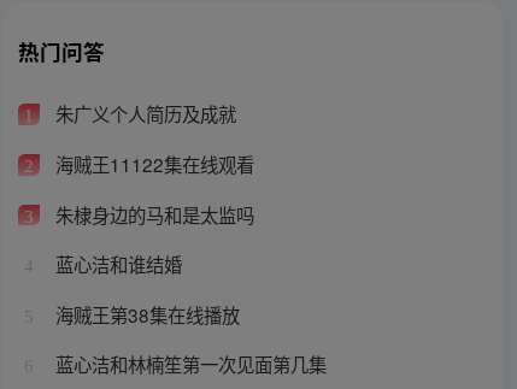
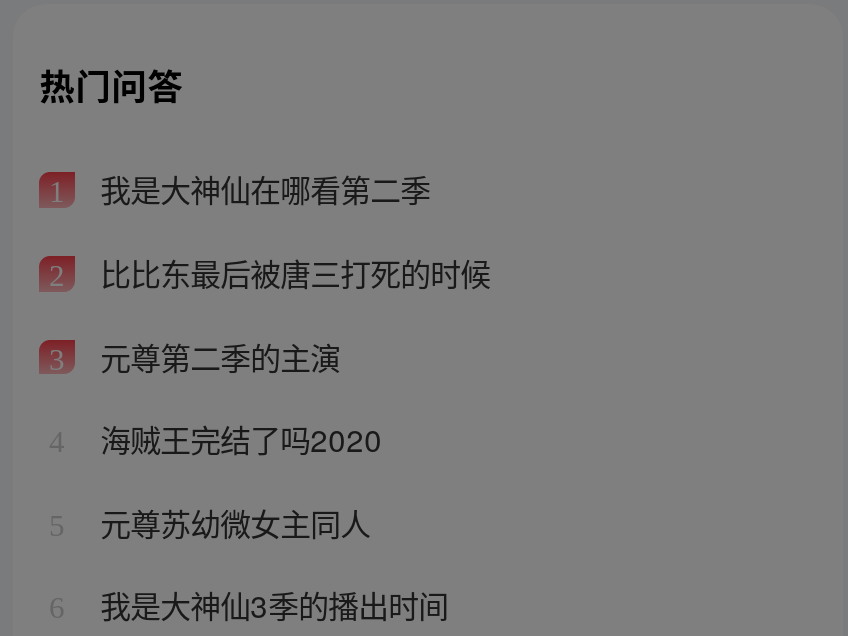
- 朱广义个人简历及成就
+ 我是大神仙在哪看第二季

- 海贼王11122集在线观看
+ 比比东最后被唐三打死的时候

- 朱棣身边的马和是太监吗
+ 元尊第二季的主演

- 蓝心洁和谁结婚
+ 海贼王完结了吗2020

- 海贼王第38集在线播放
+ 元尊苏幼微女主同人

- 蓝心洁和林楠笙第一次见面第几集
+ 我是大神仙3季的播出时间
